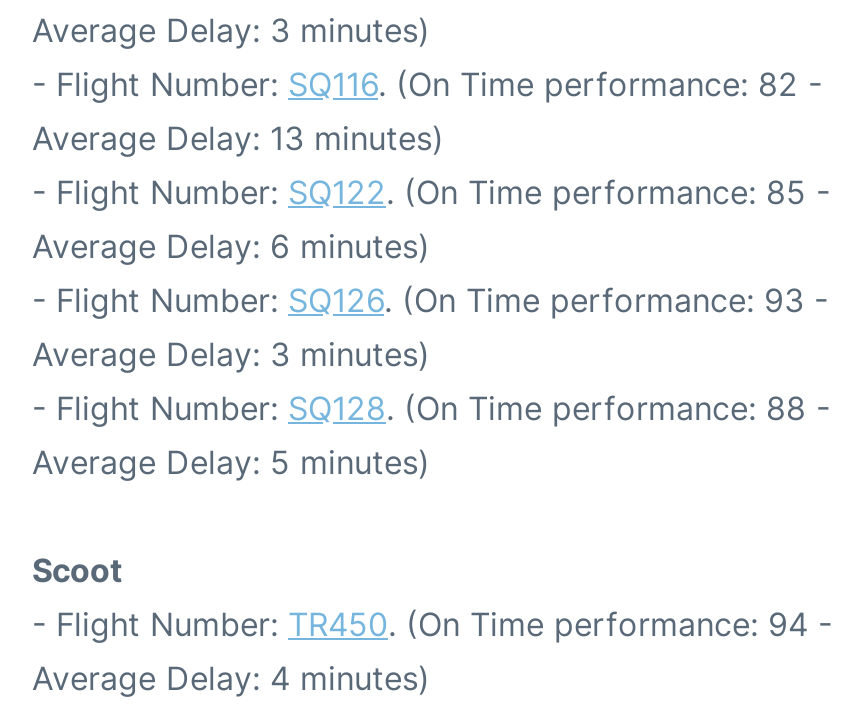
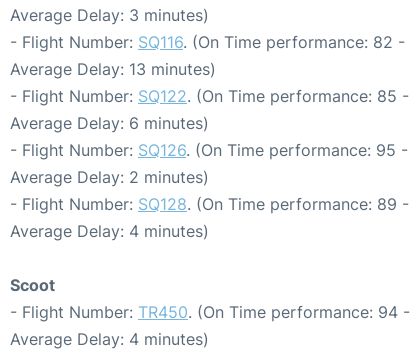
- - Flight Number: SQ126. (On Time performance: 93 -
+ - Flight Number: SQ126. (On Time performance: 95 -

- Average Delay: 3 minutes)
+ Average Delay: 2 minutes)

- - Flight Number: SQ128. (On Time performance: 88 -
+ - Flight Number: SQ128. (On Time performance: 89 -

- Average Delay: 5 minutes)
+ Average Delay: 4 minutes)
